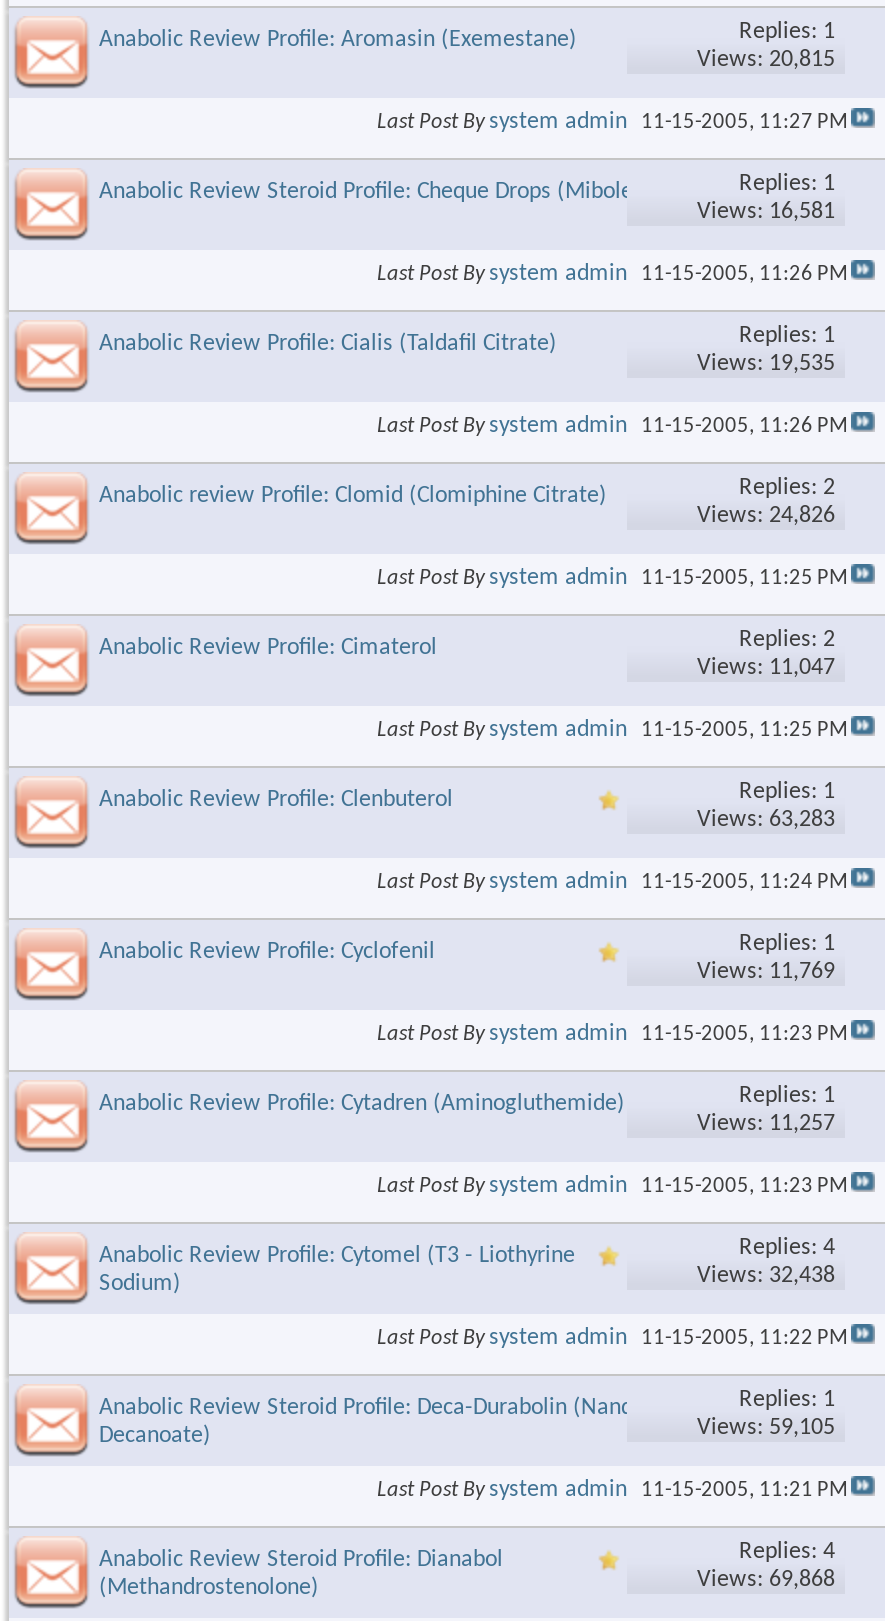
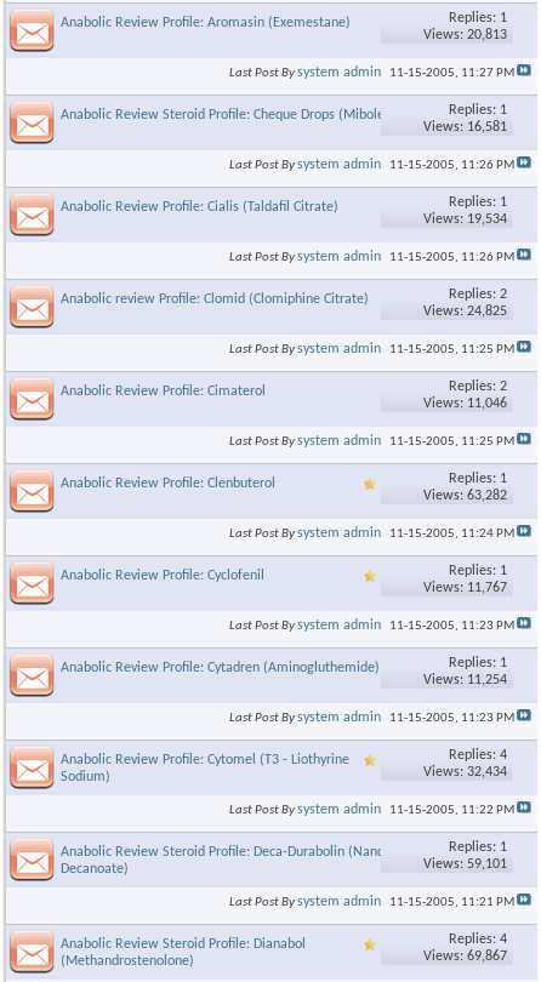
- Views: 20,815
+ Views: 20,813

- Views: 19,535
+ Views: 19,534

- Views: 24,826
+ Views: 24,825

- Views: 11,047
+ Views: 11,046

- Views: 63,283
+ Views: 63,282

- Views: 11,769
+ Views: 11,767

- Views: 11,257
+ Views: 11,254

- Views: 32,438
+ Views: 32,434

- Views: 59,105
+ Views: 59,101

- Views: 69,868
+ Views: 69,867
